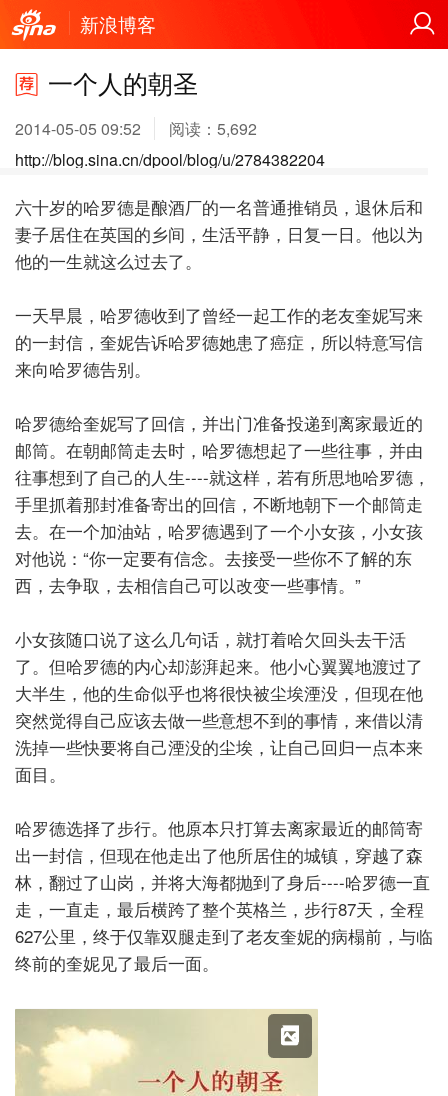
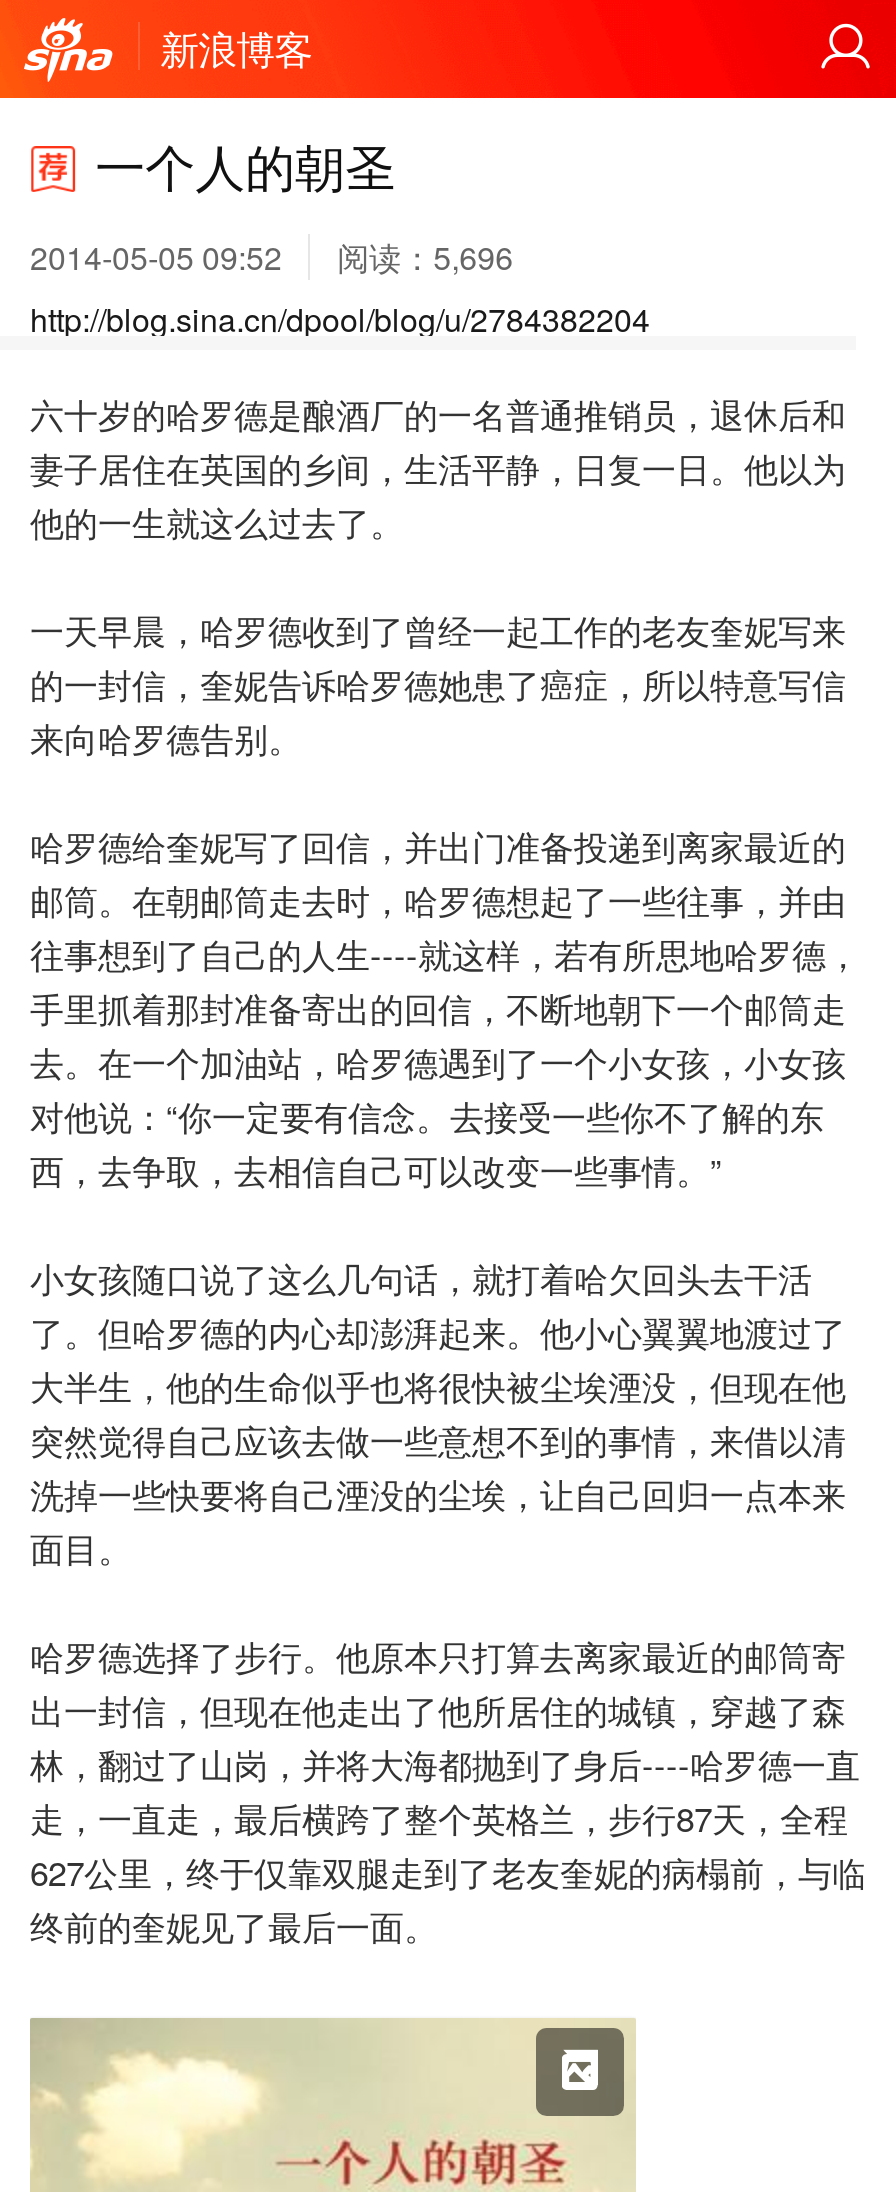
- 2014-05-05 09:52 阅读：5,692
+ 2014-05-05 09:52 阅读：5,696
